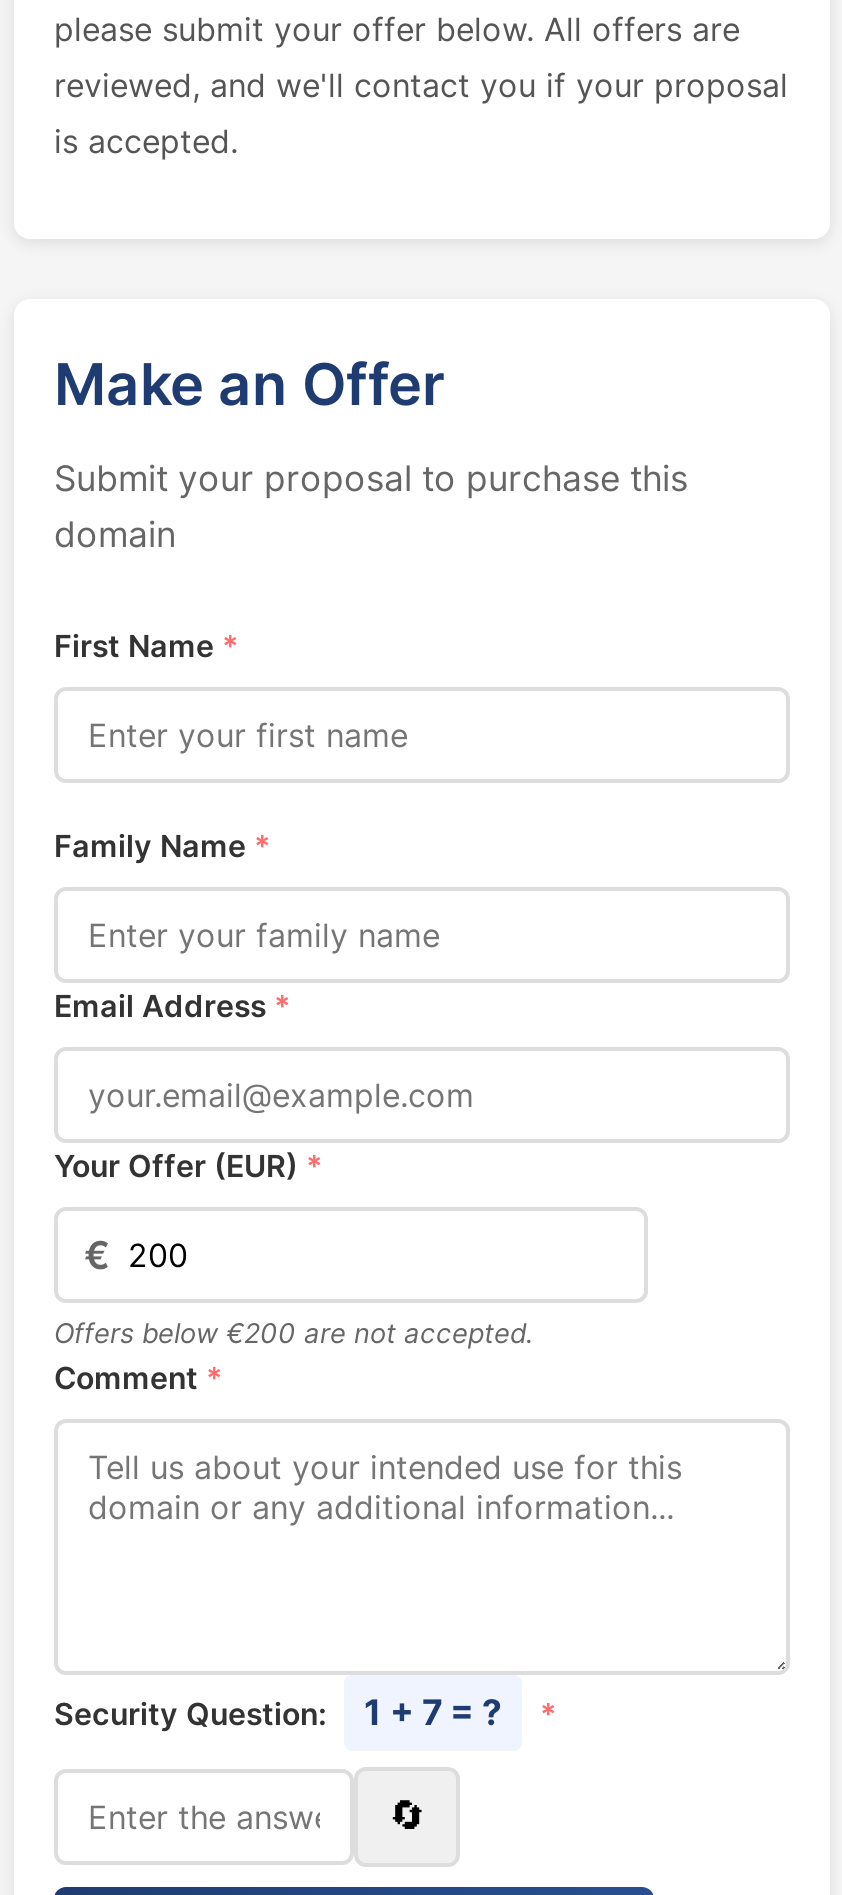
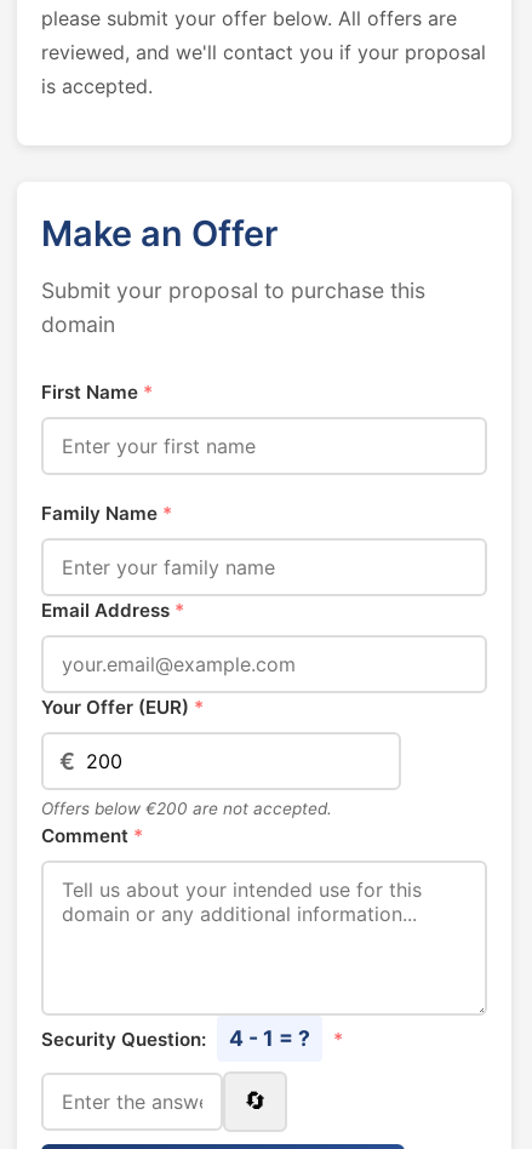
- 1 + 7 = ?
+ 4 - 1 = ?
